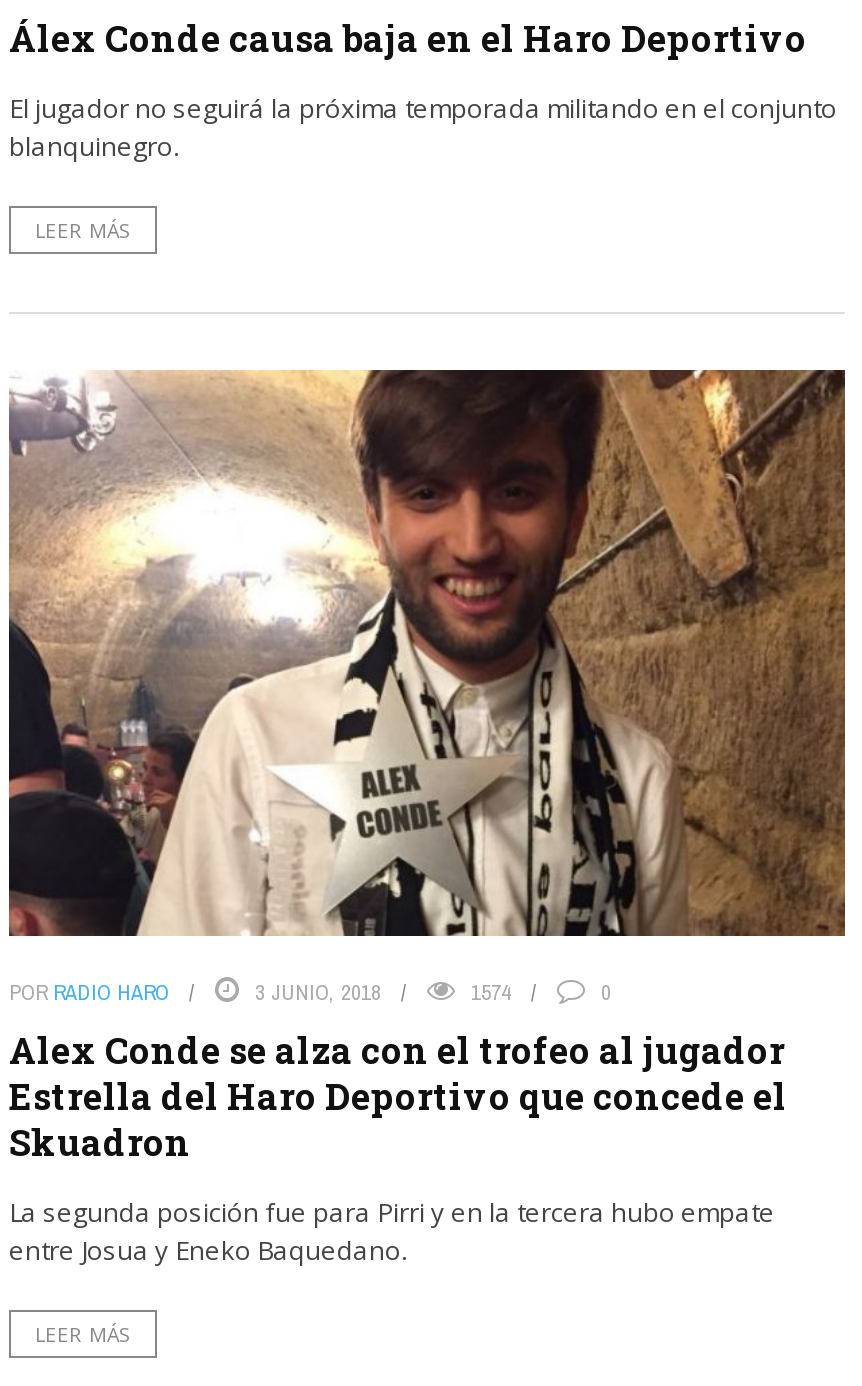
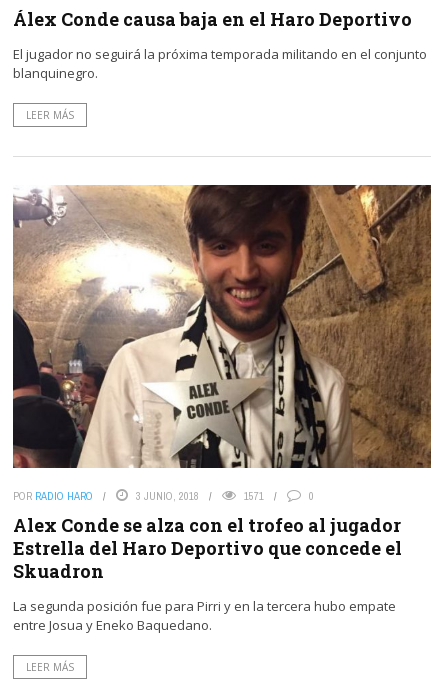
- 1574
+ 1571
